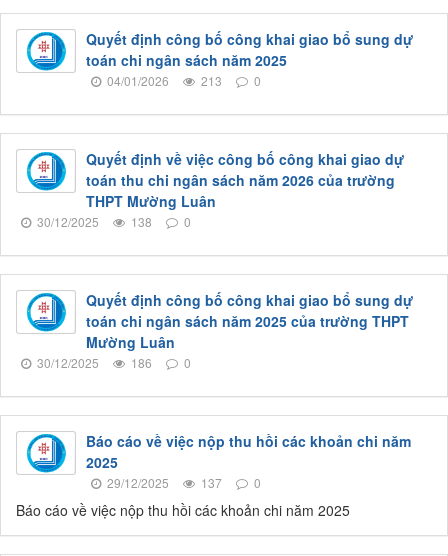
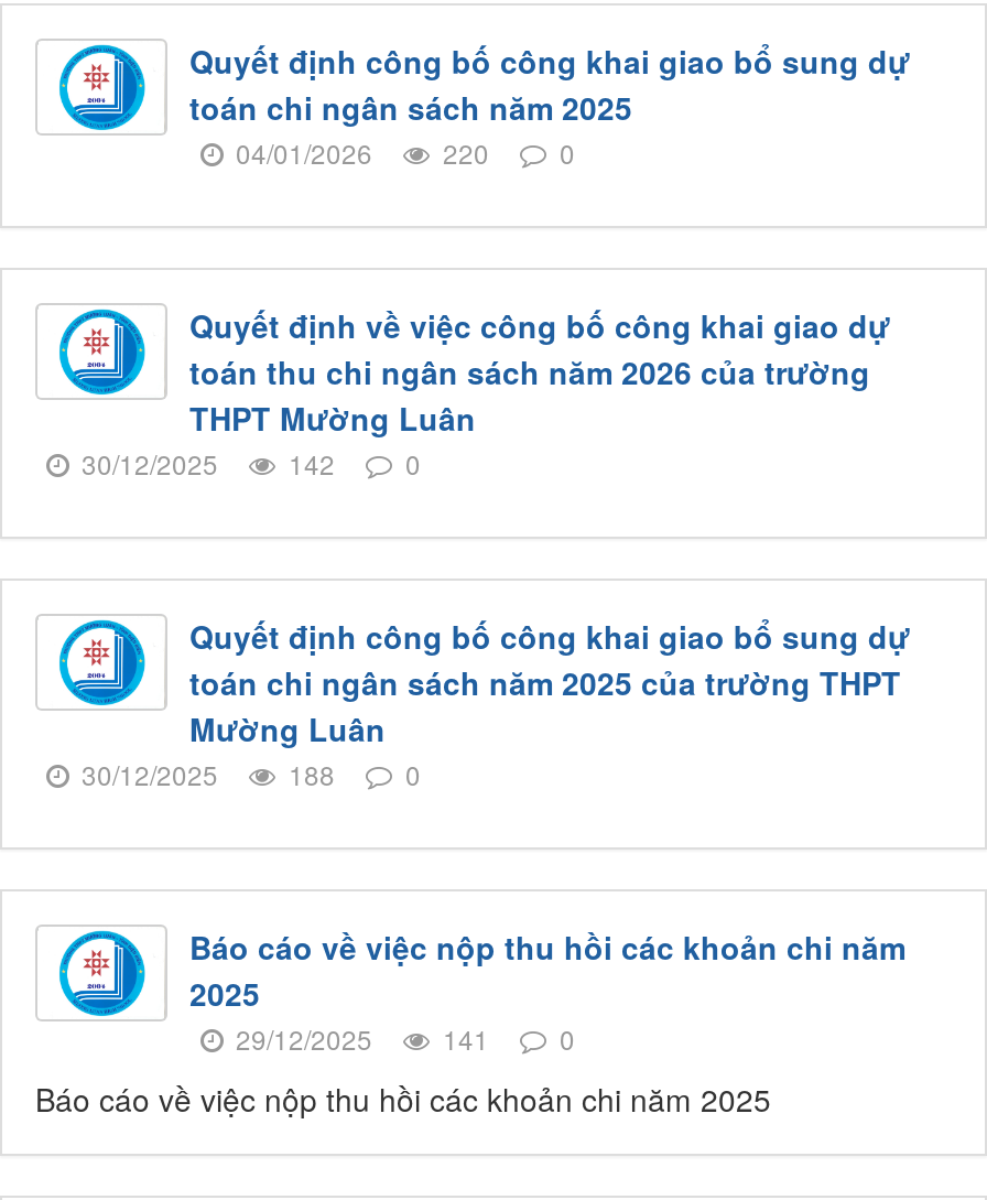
- 04/01/2026 213 0
+ 04/01/2026 220 0

- 30/12/2025 138 0
+ 30/12/2025 142 0

- 30/12/2025 186 0
+ 30/12/2025 188 0

- 29/12/2025 137 0
+ 29/12/2025 141 0
